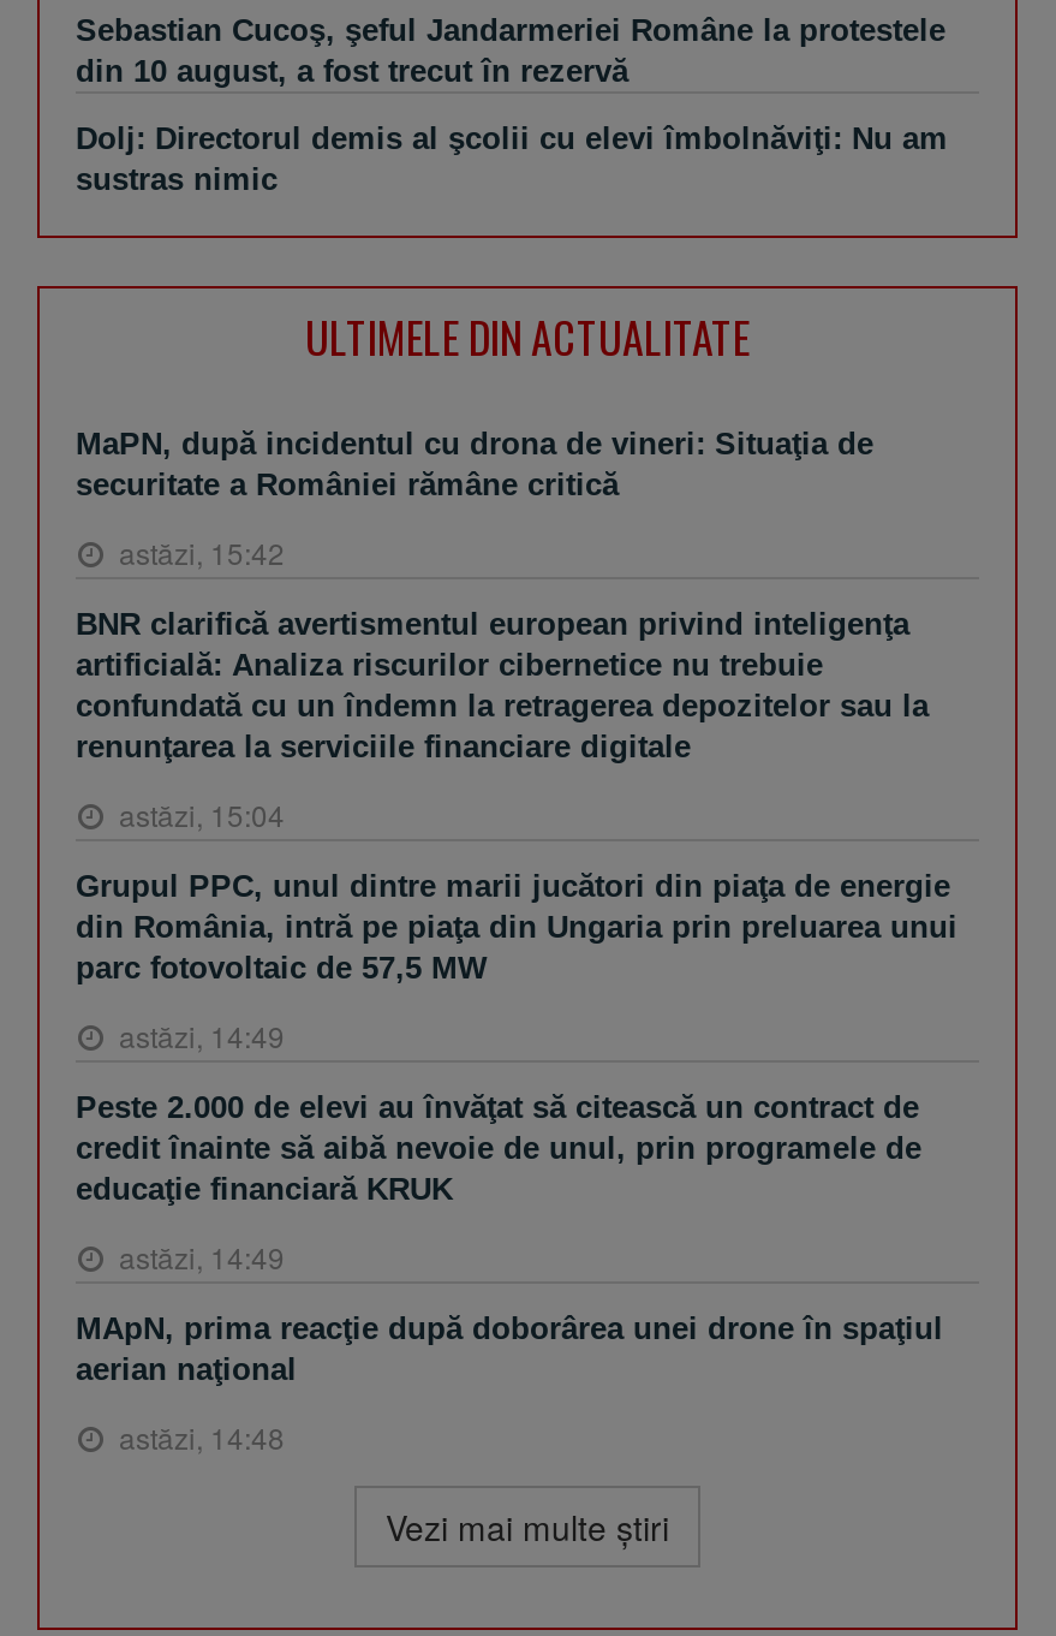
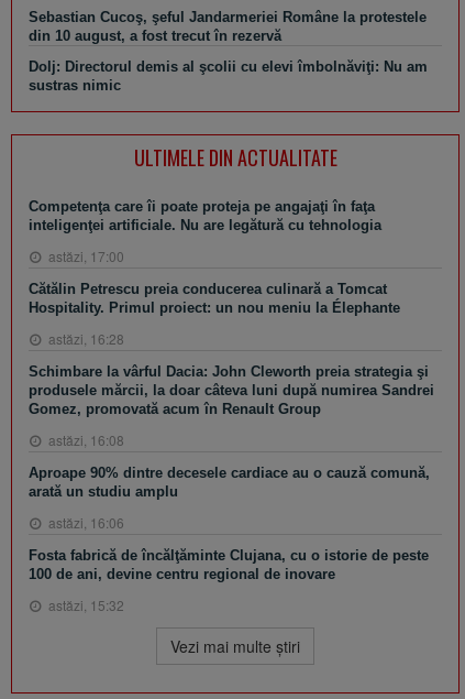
- MaPN, după incidentul cu drona de vineri: Situaţia de
- securitate a României rămâne critică
+ Competenţa care îi poate proteja pe angajaţi în faţa
+ inteligenţei artificiale. Nu are legătură cu tehnologia

- astăzi, 15:42
+ astăzi, 17:00

- BNR clarifică avertismentul european privind inteligenţa
- artificială: Analiza riscurilor cibernetice nu trebuie
- confundată cu un îndemn la retragerea depozitelor sau la
- renunţarea la serviciile financiare digitale
+ Cătălin Petrescu preia conducerea culinară a Tomcat
+ Hospitality. Primul proiect: un nou meniu la Élephante

- astăzi, 15:04
+ astăzi, 16:28

- Grupul PPC, unul dintre marii jucători din piaţa de energie
- din România, intră pe piaţa din Ungaria prin preluarea unui
- parc fotovoltaic de 57,5 MW
+ Schimbare la vârful Dacia: John Cleworth preia strategia şi
+ produsele mărcii, la doar câteva luni după numirea Sandrei
+ Gomez, promovată acum în Renault Group

- astăzi, 14:49
+ astăzi, 16:08

- Peste 2.000 de elevi au învăţat să citească un contract de
- credit înainte să aibă nevoie de unul, prin programele de
- educaţie financiară KRUK
+ Aproape 90% dintre decesele cardiace au o cauză comună,
+ arată un studiu amplu

- astăzi, 14:49
+ astăzi, 16:06

- MApN, prima reacţie după doborârea unei drone în spaţiul
- aerian naţional
+ Fosta fabrică de încălţăminte Clujana, cu o istorie de peste
+ 100 de ani, devine centru regional de inovare

- astăzi, 14:48
+ astăzi, 15:32
